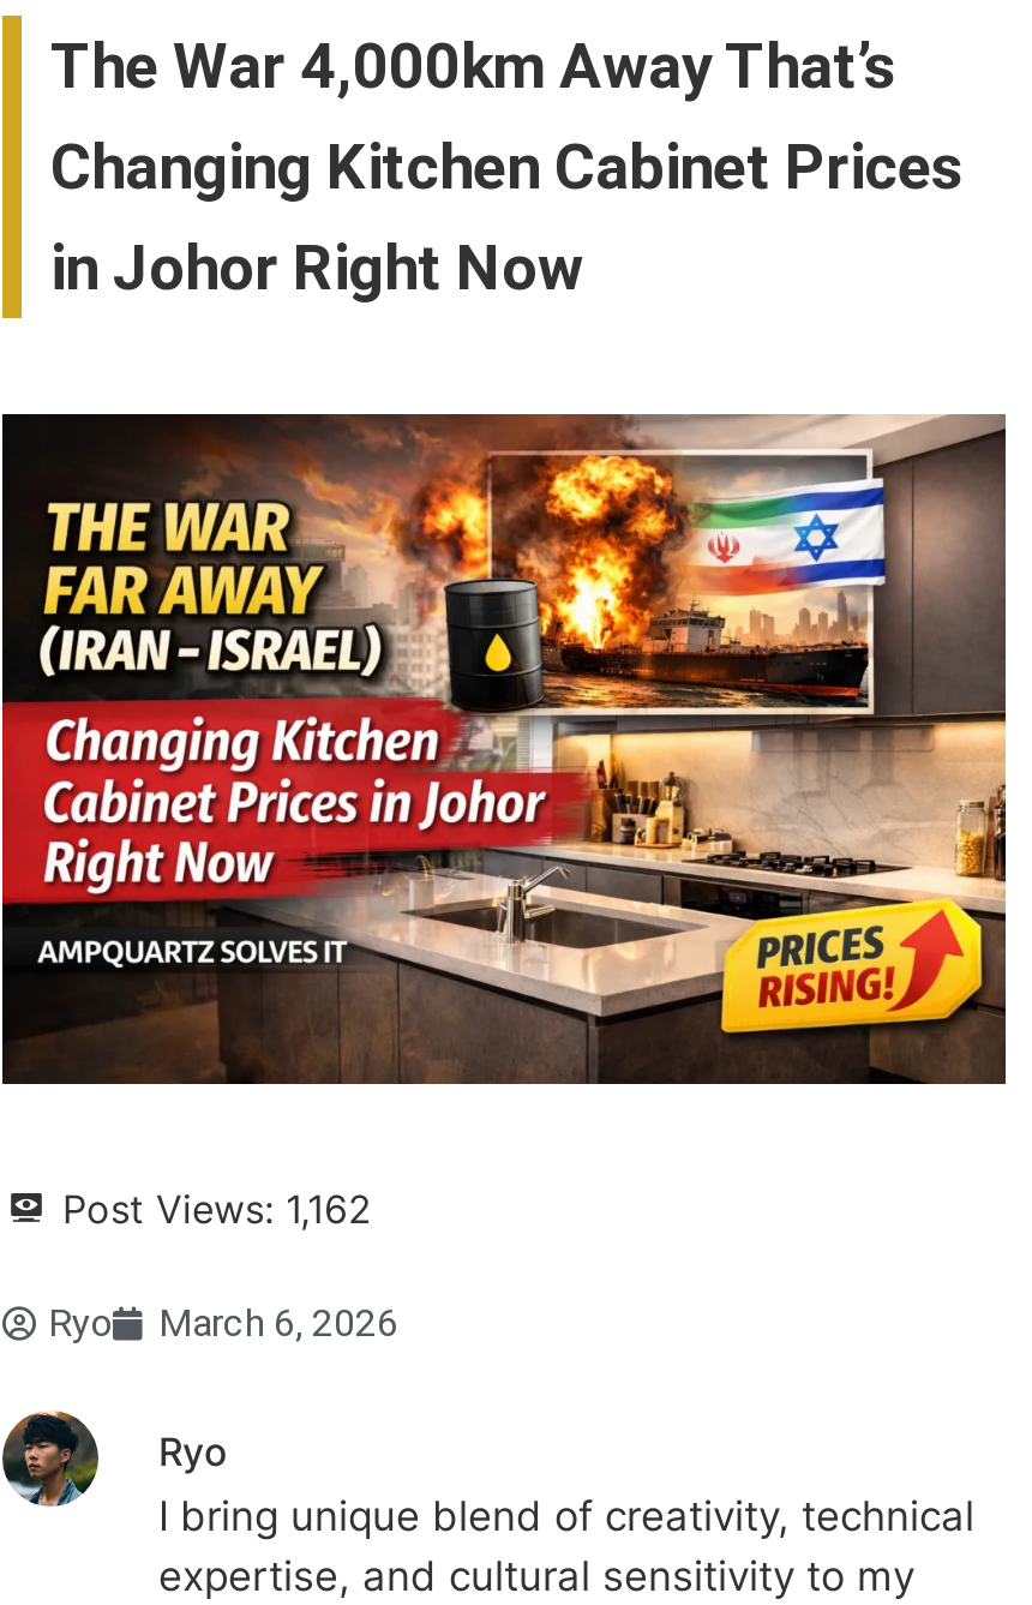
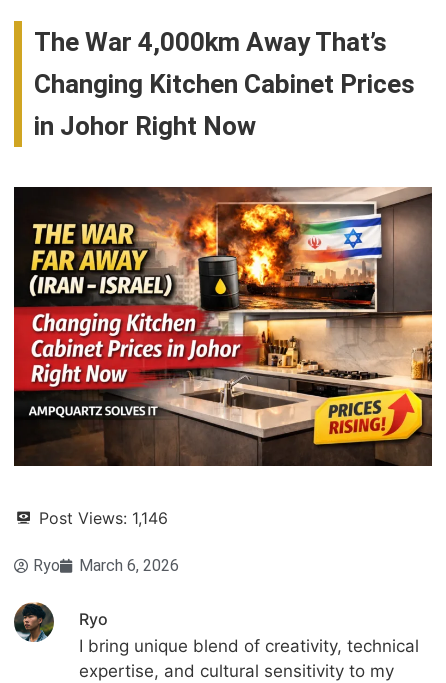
- Post Views: 1,162
+ Post Views: 1,146
